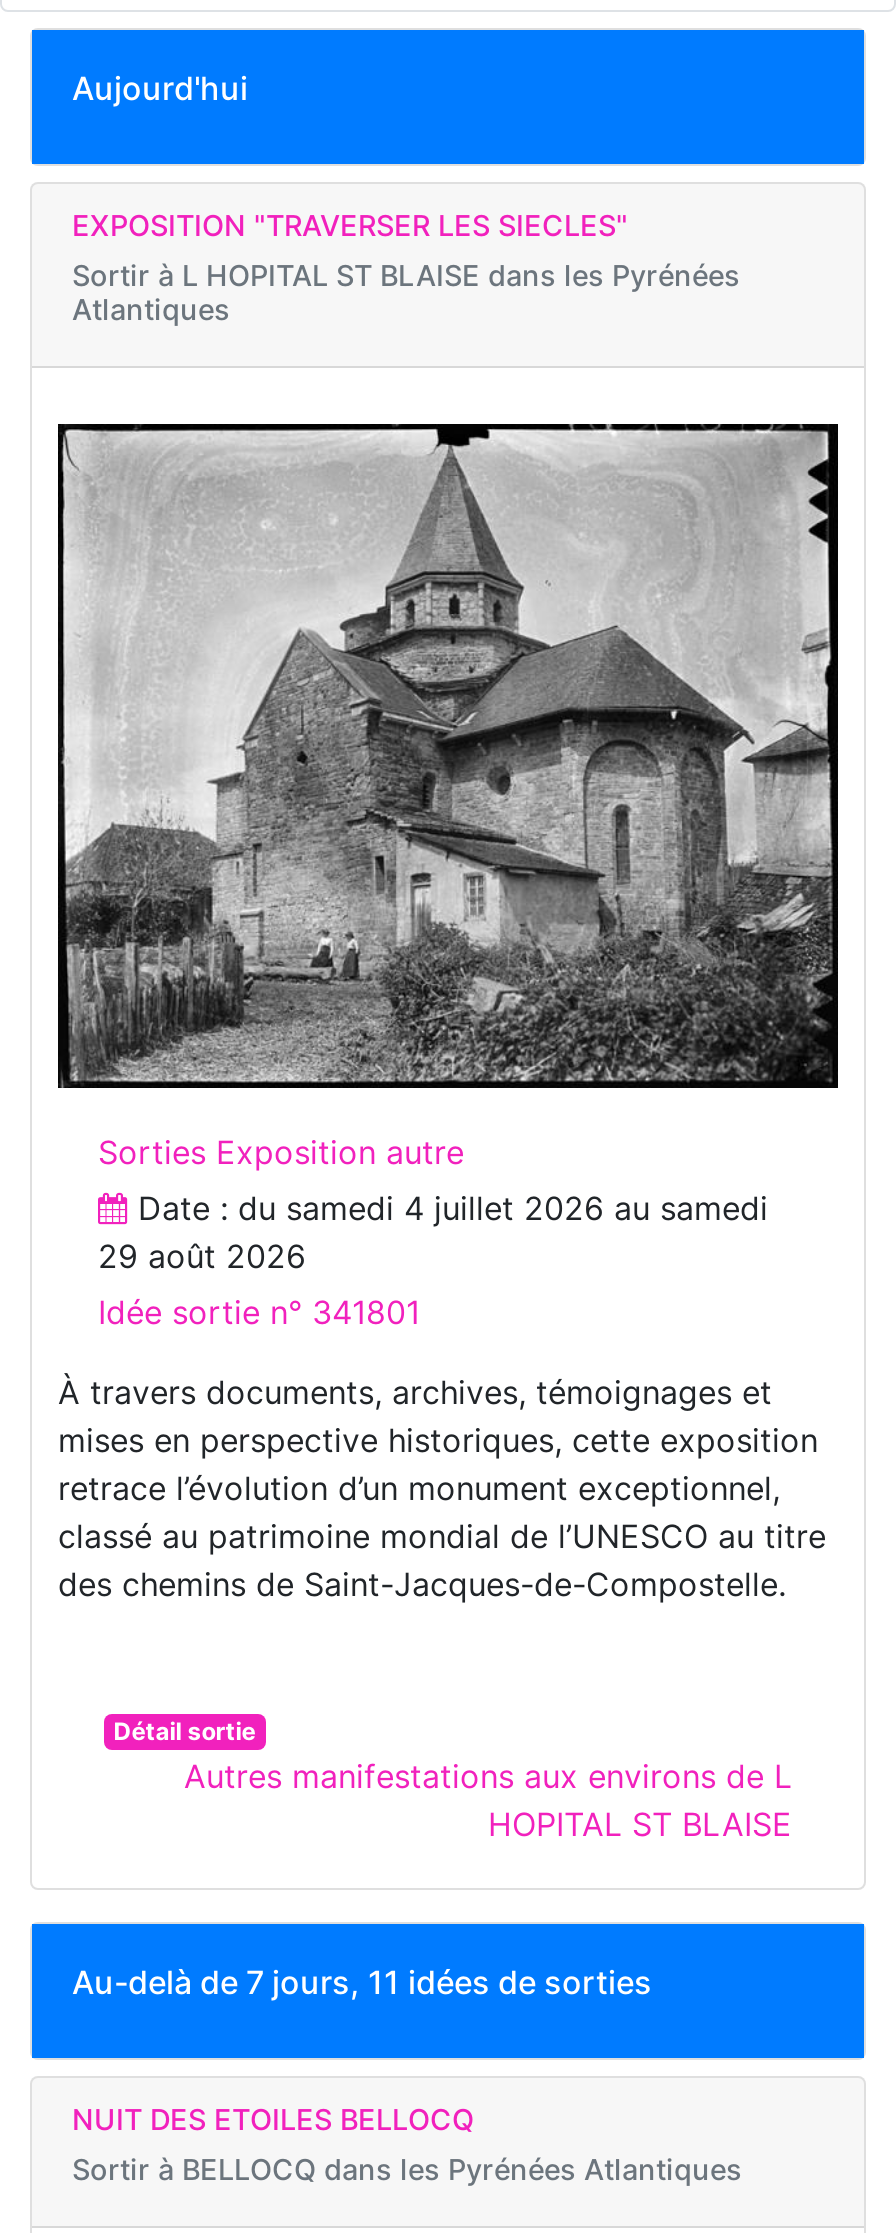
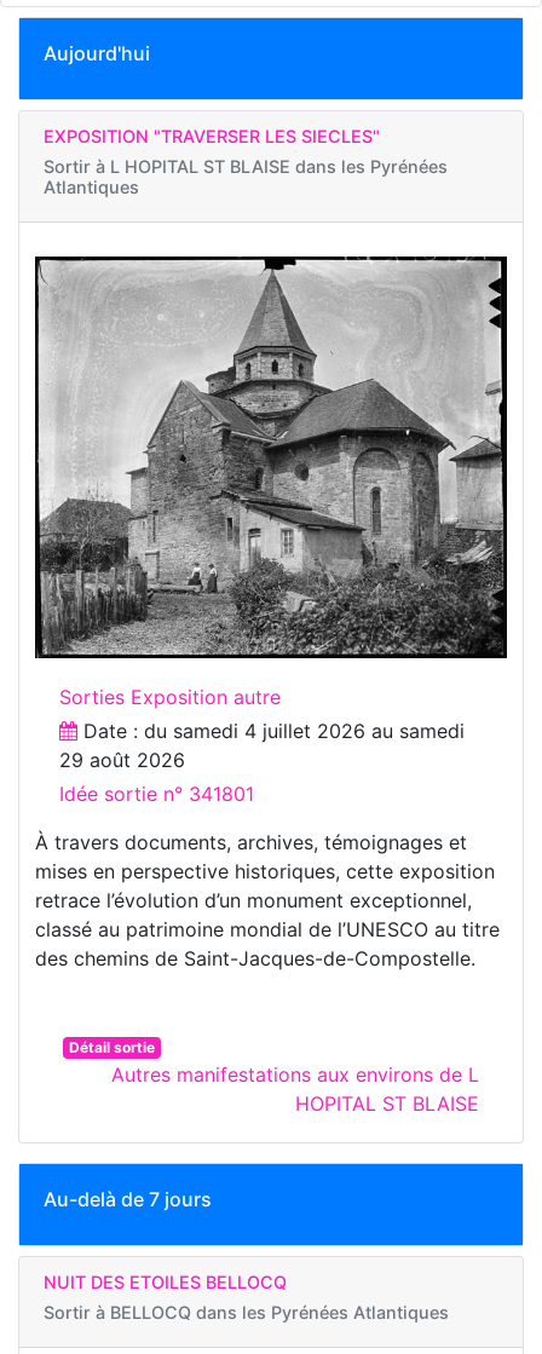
- Au-delà de 7 jours, 11 idées de sorties
+ Au-delà de 7 jours
